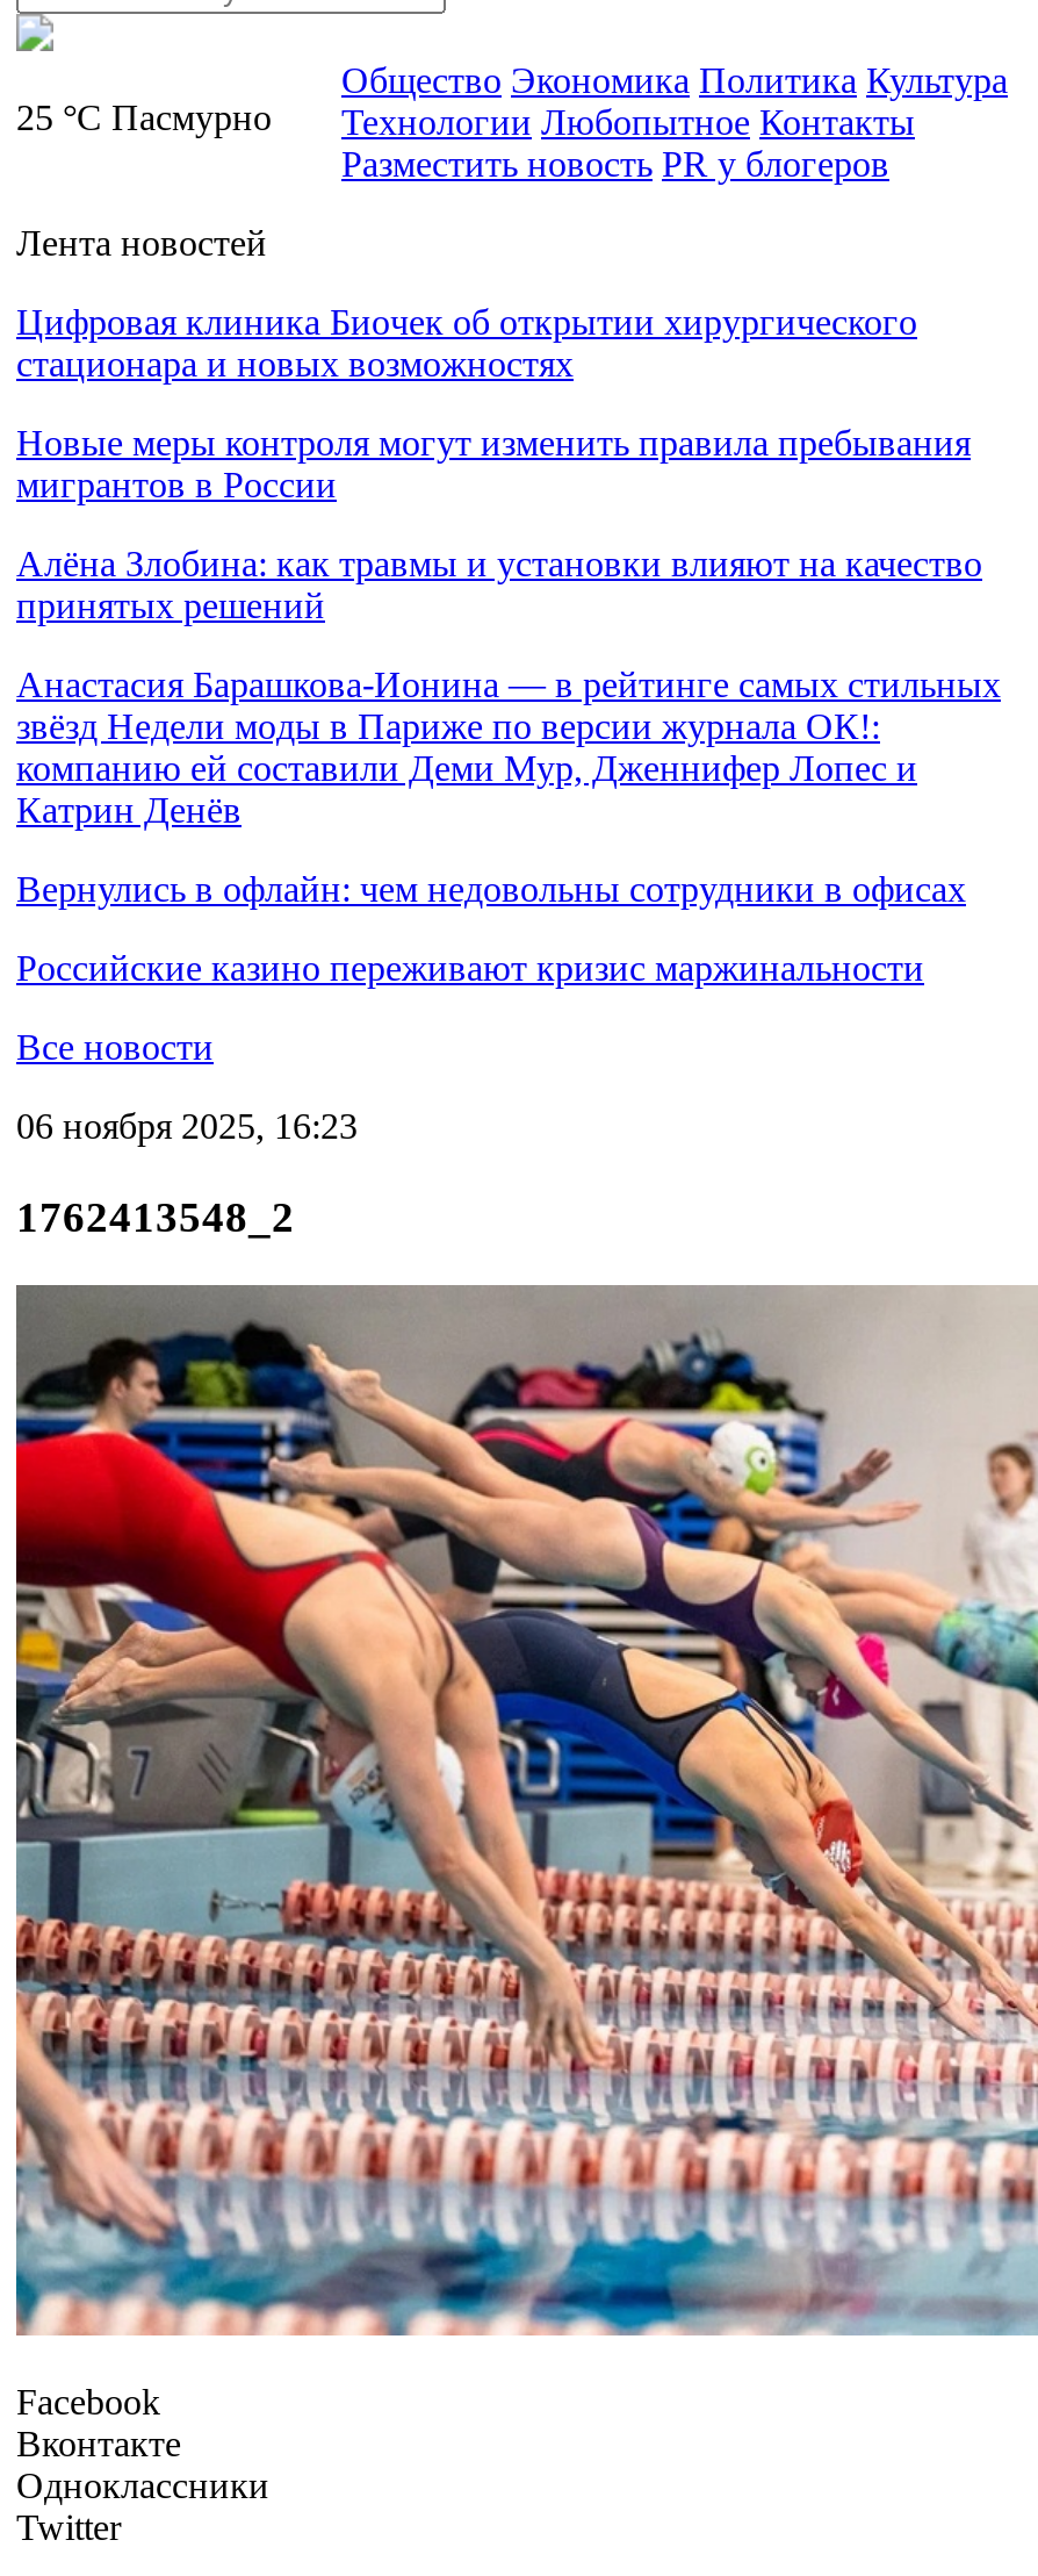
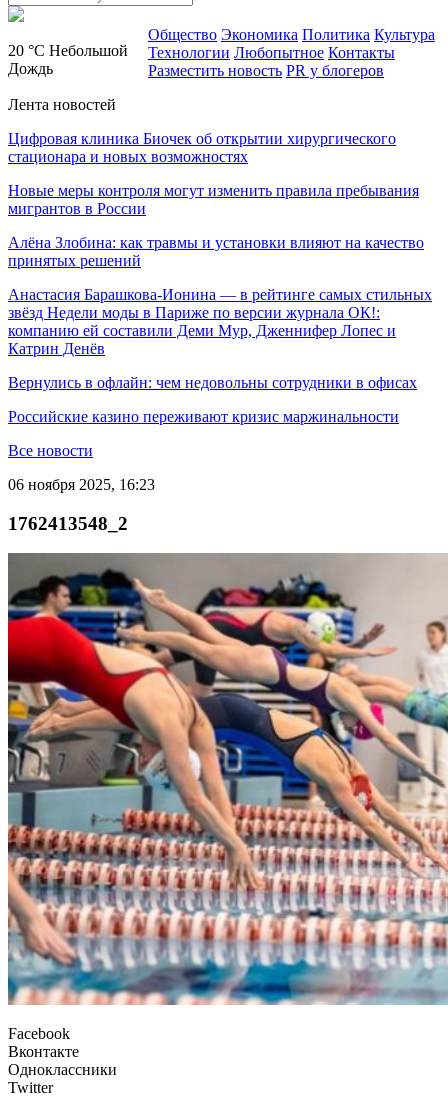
- 25 °C Пасмурно
+ 20 °C Небольшой
+ Дождь
